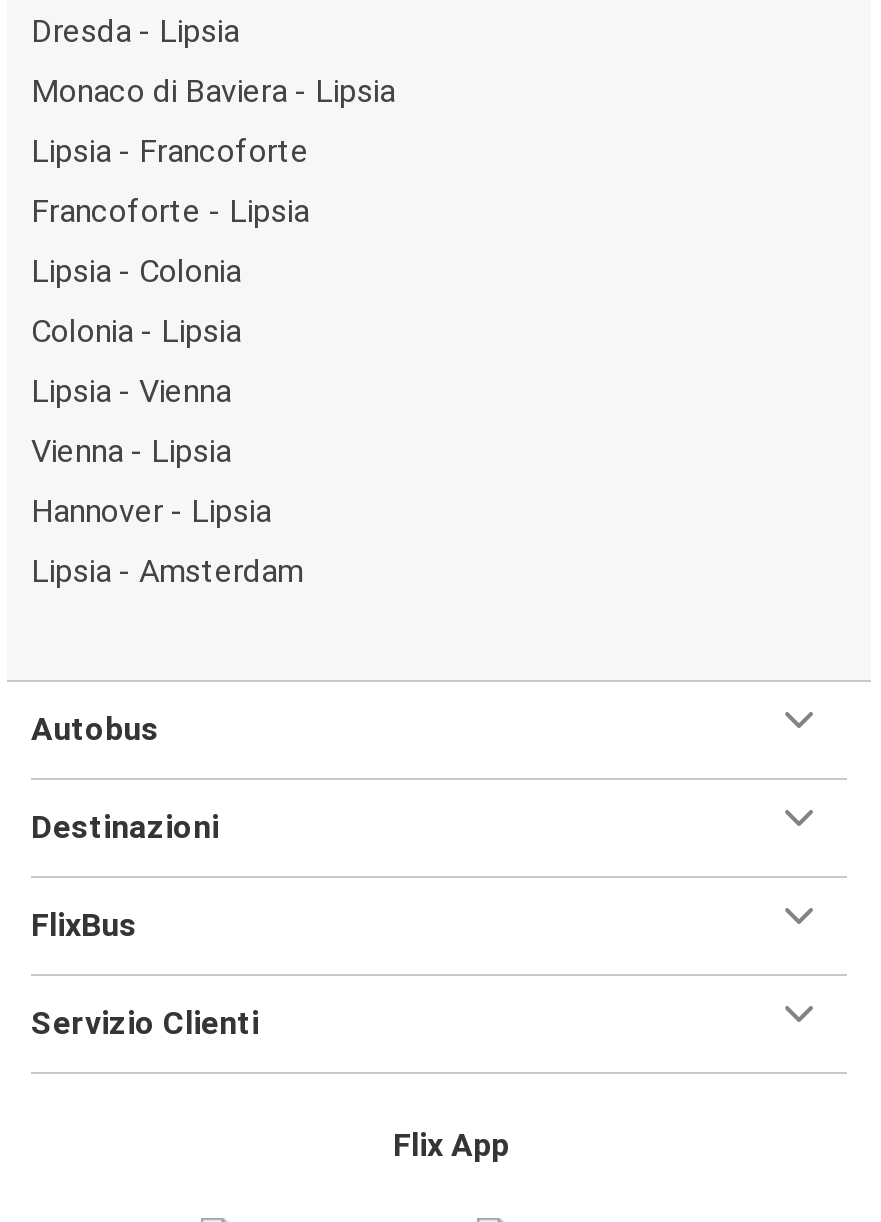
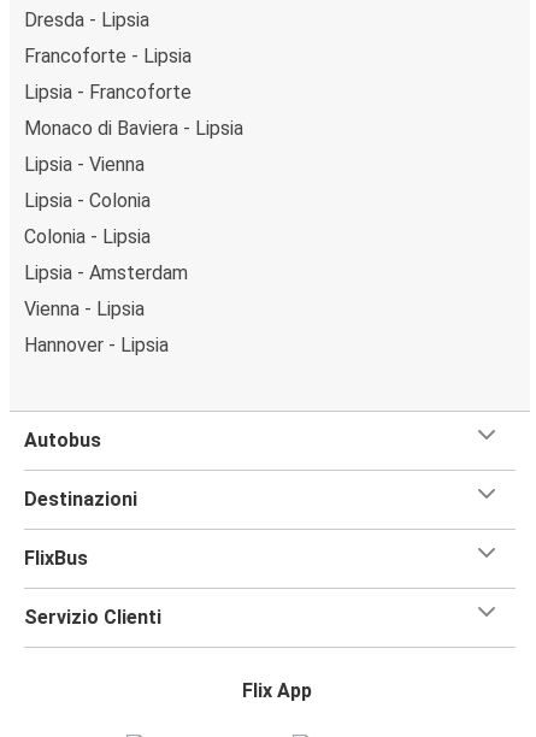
moved down: Lipsia - Francoforte | Monaco di Baviera - Lipsia

moved up: Francoforte - Lipsia

moved down: Lipsia - Colonia | Colonia - Lipsia

moved up: Lipsia - Vienna

moved down: Vienna - Lipsia | Hannover - Lipsia

moved up: Lipsia - Amsterdam
